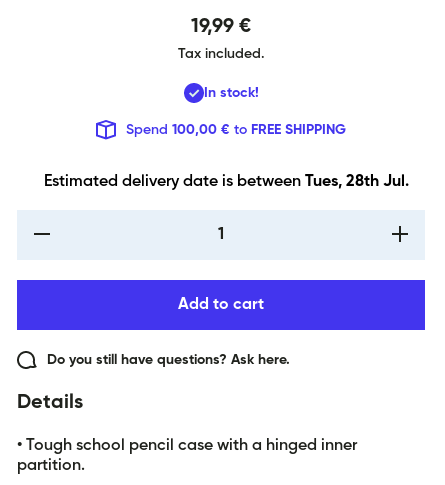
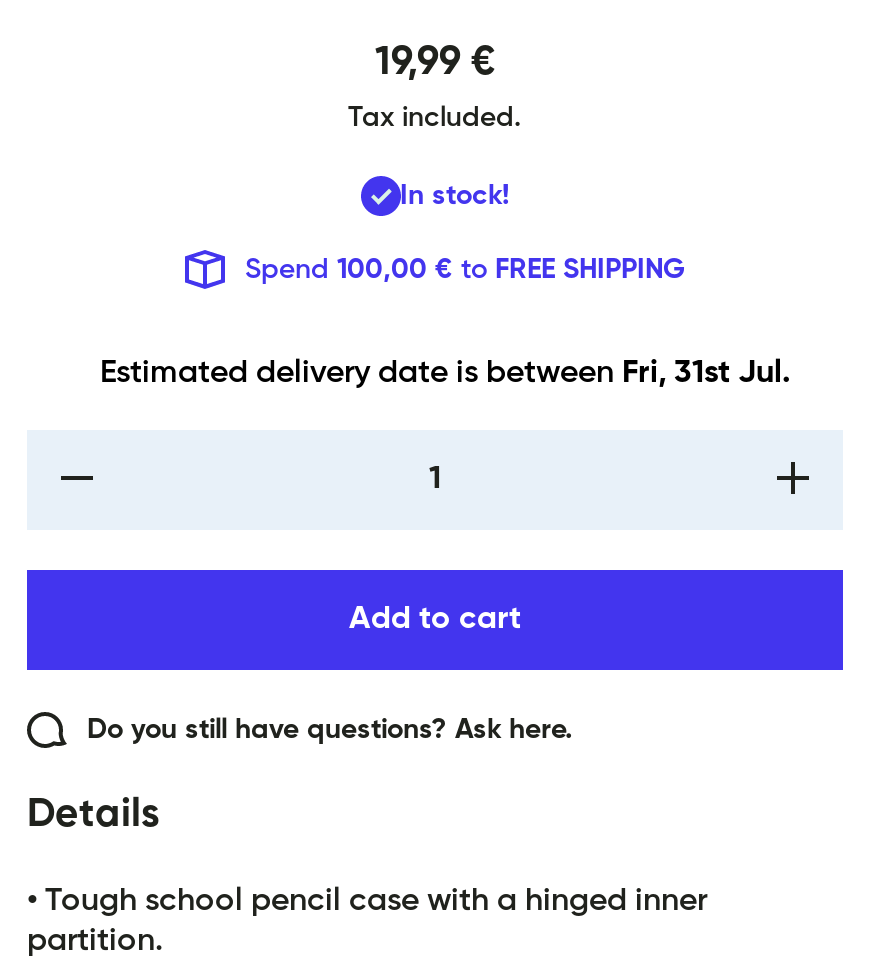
- Estimated delivery date is between Tues, 28th Jul.
+ Estimated delivery date is between Fri, 31st Jul.
